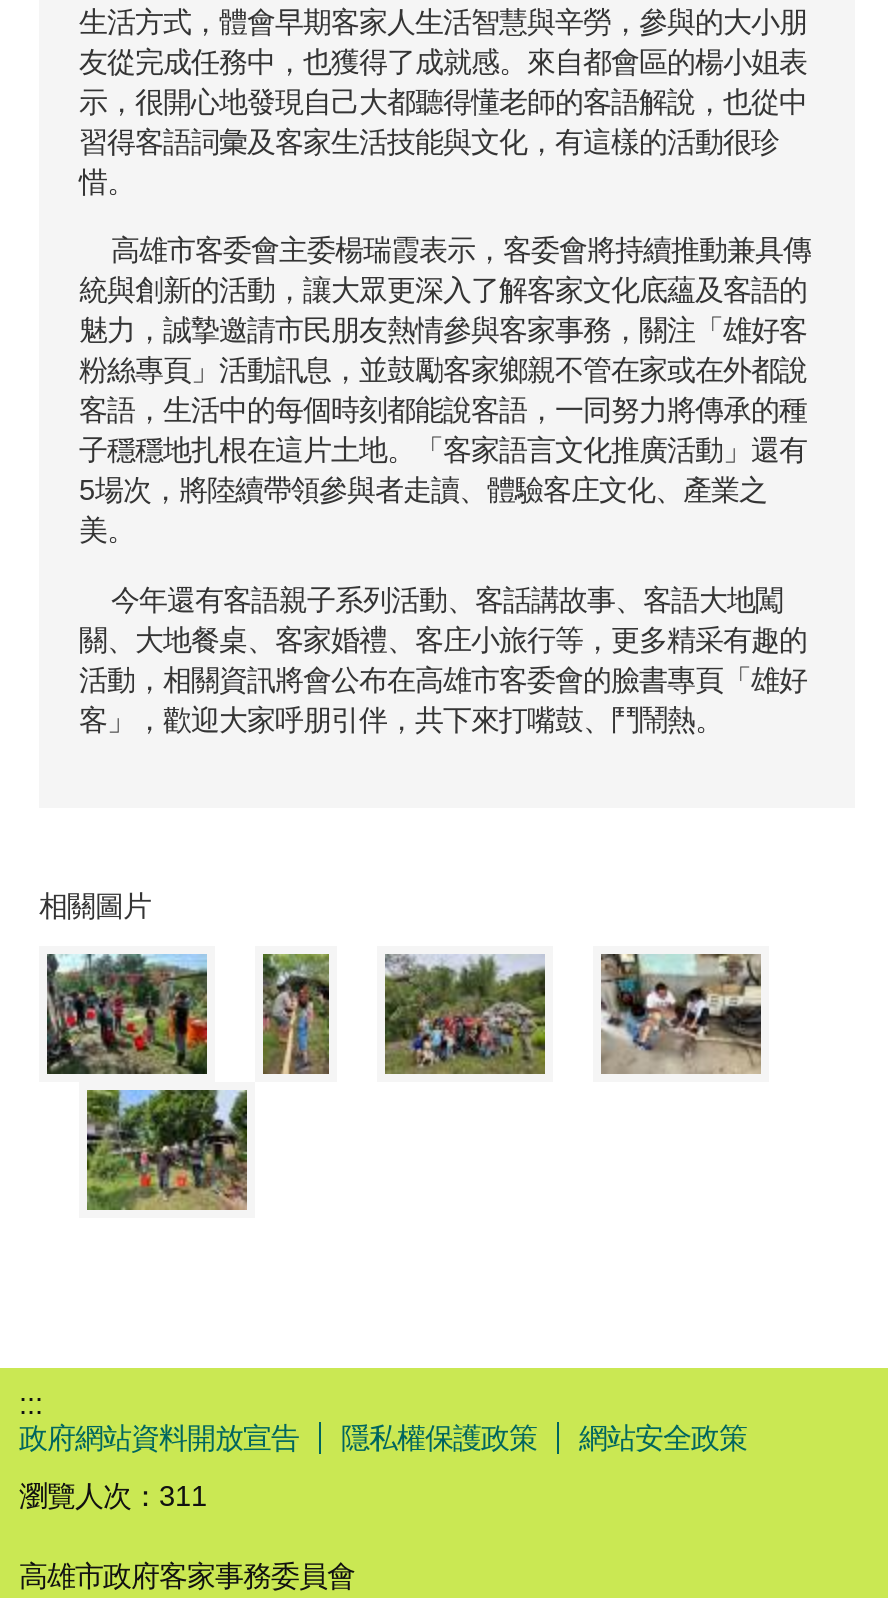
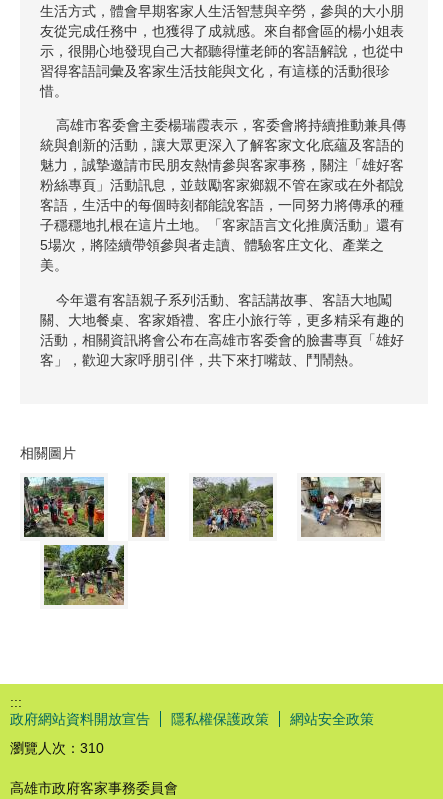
- 瀏覽人次：311
+ 瀏覽人次：310
